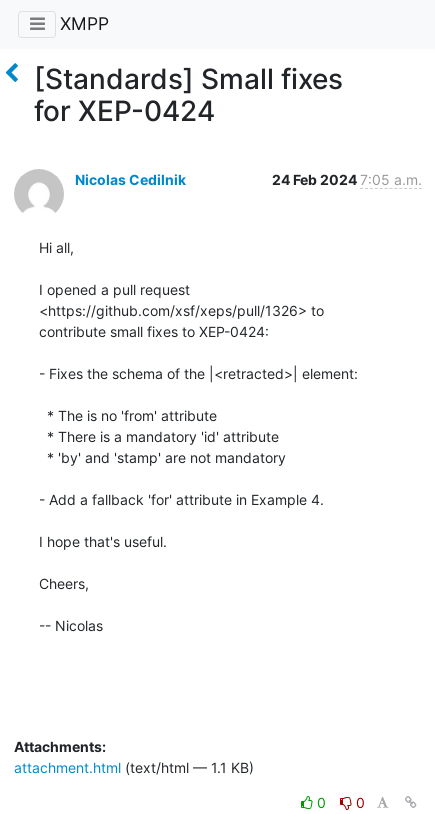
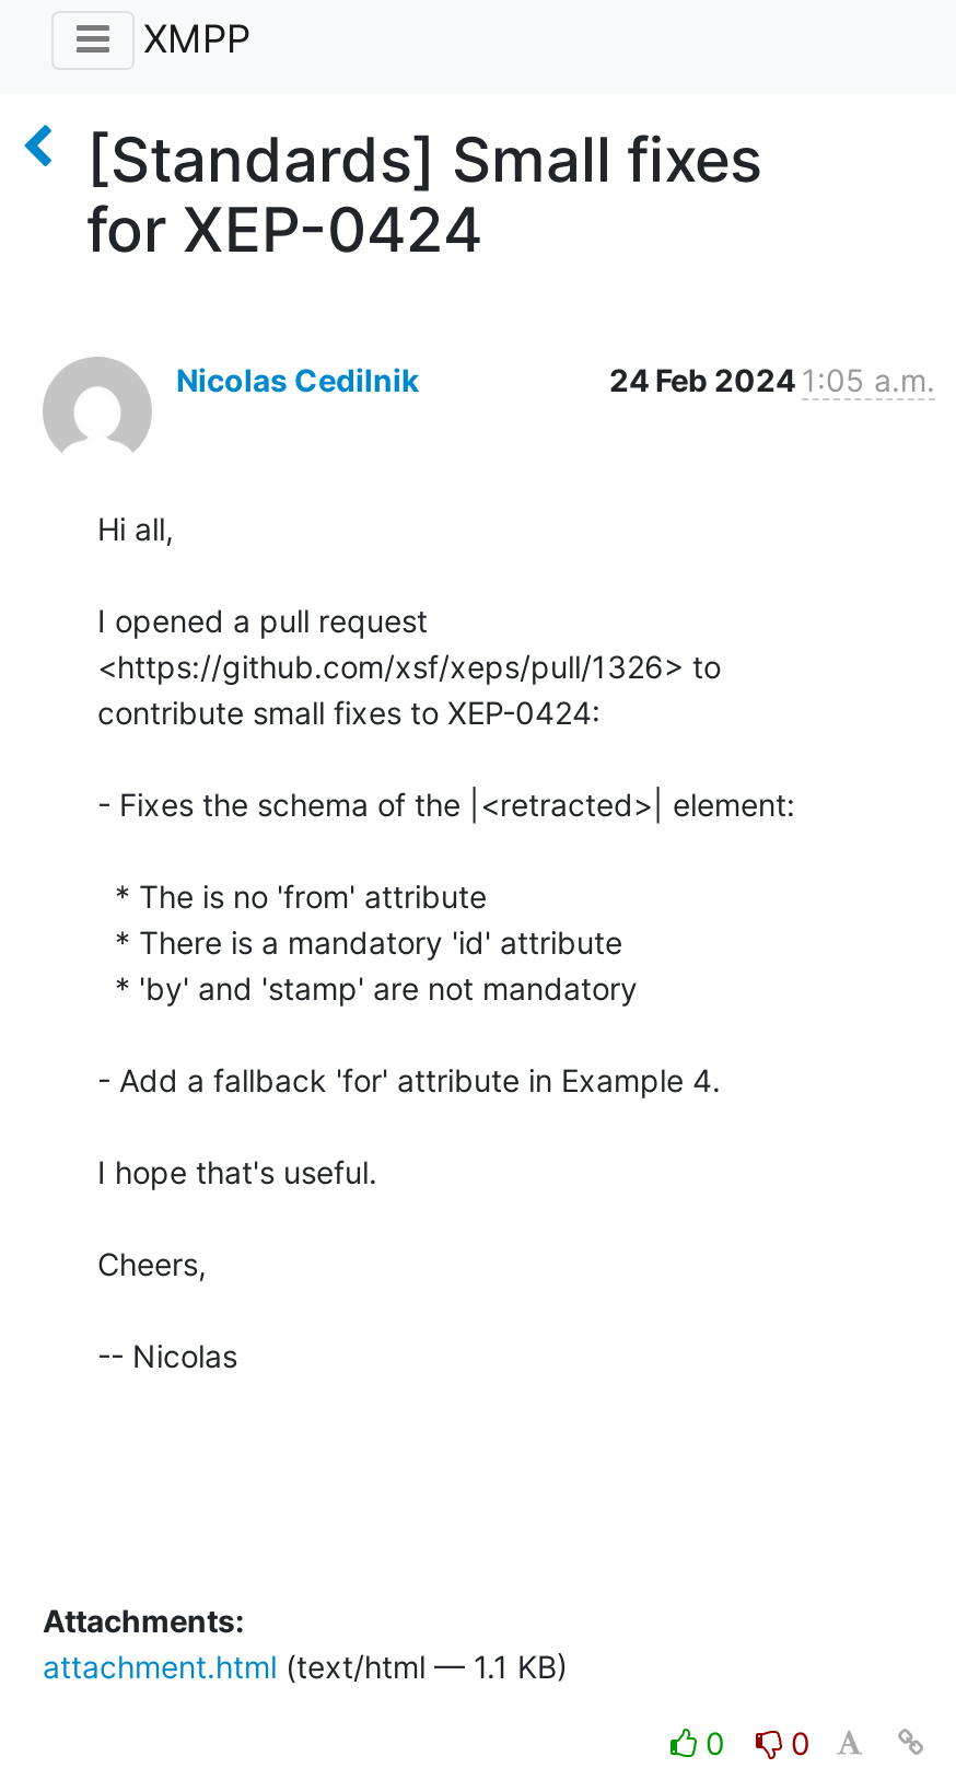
- 24 Feb 2024 7:05 a.m.
+ 24 Feb 2024 1:05 a.m.
